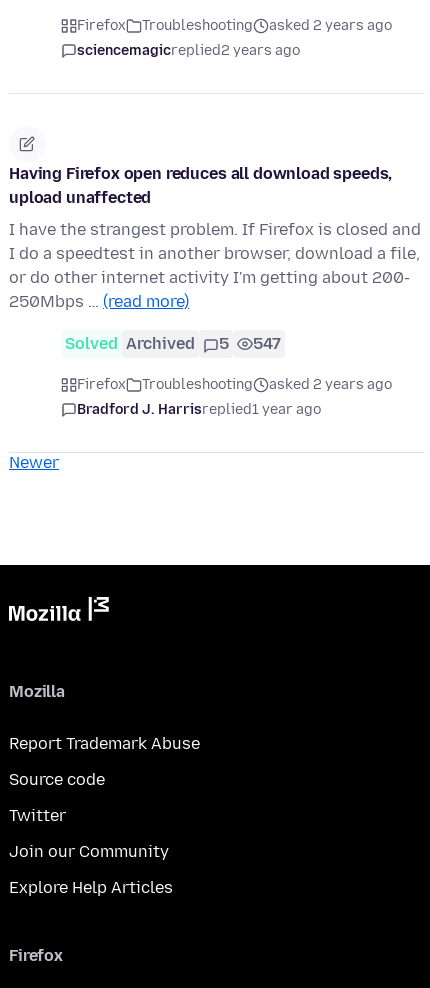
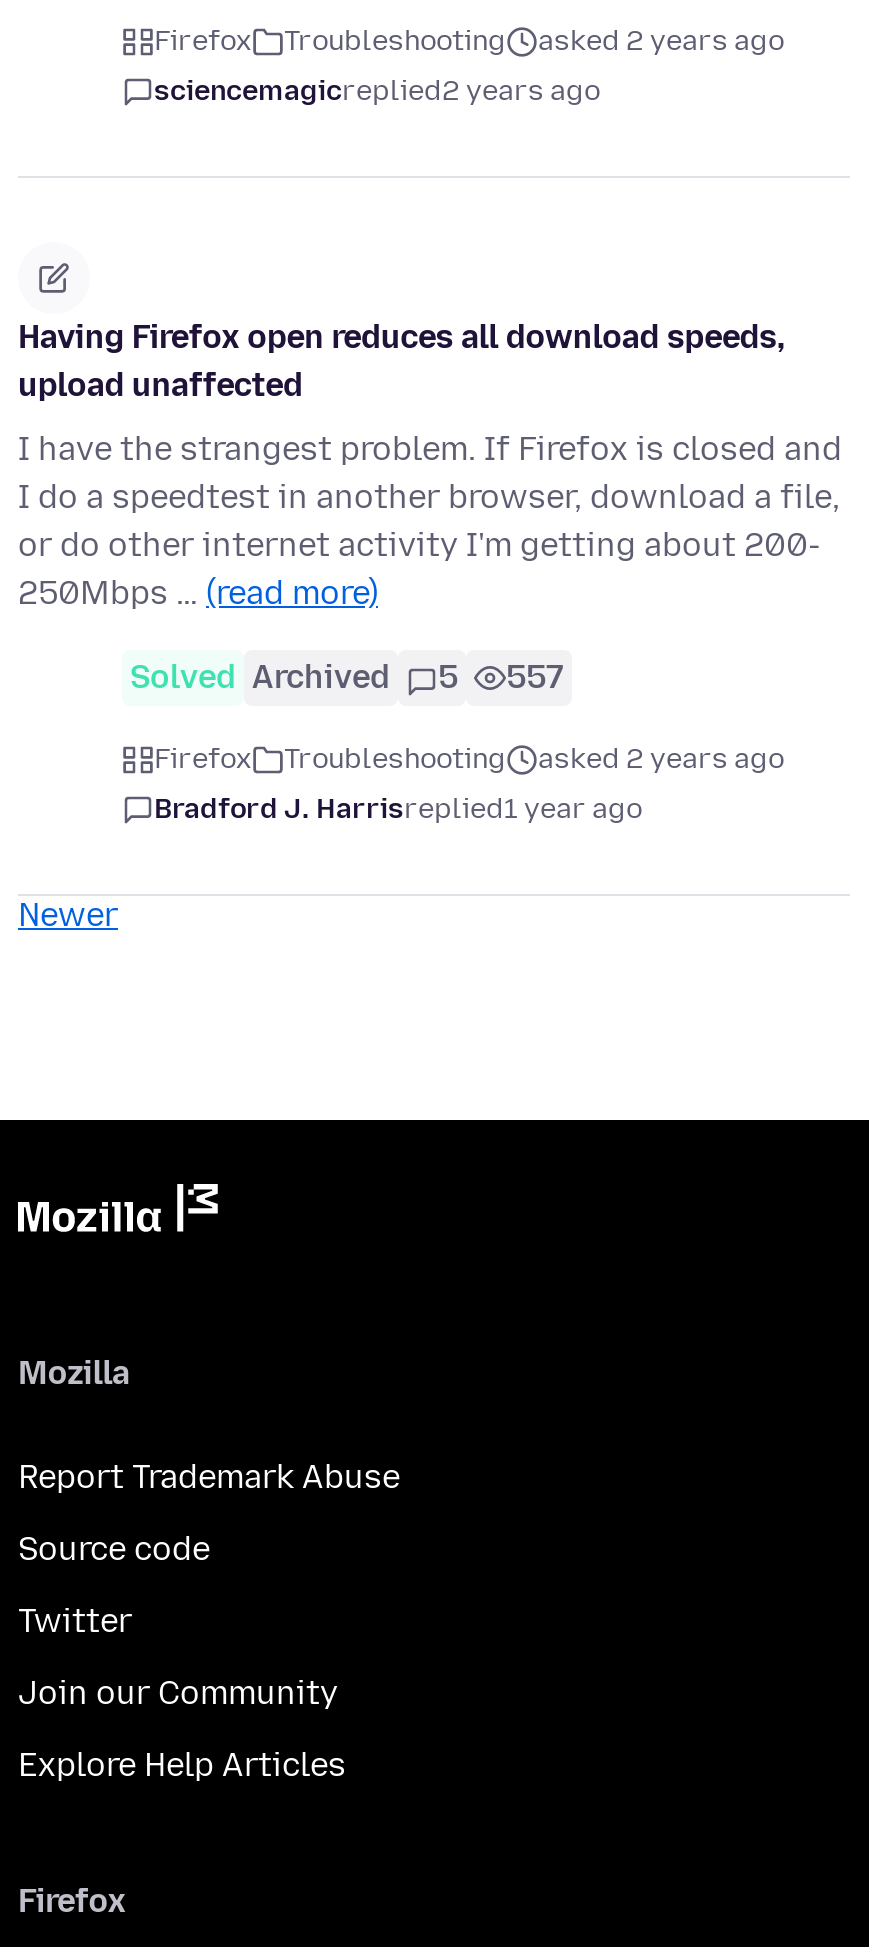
- Solved Archived 5 547
+ Solved Archived 5 557
